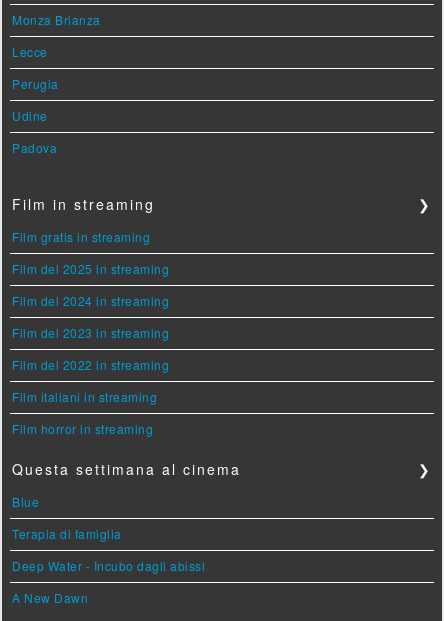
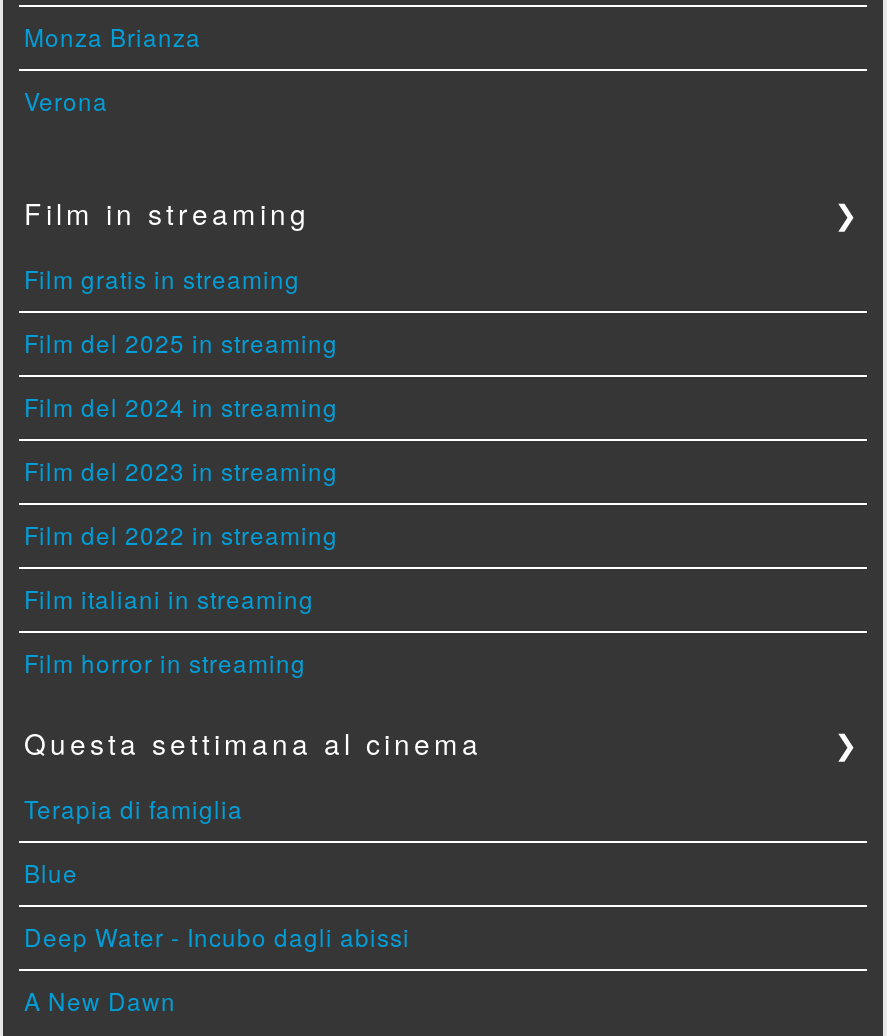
- Lecce
- Perugia
- Udine
- Padova
+ Verona

moved up: Terapia di famiglia
